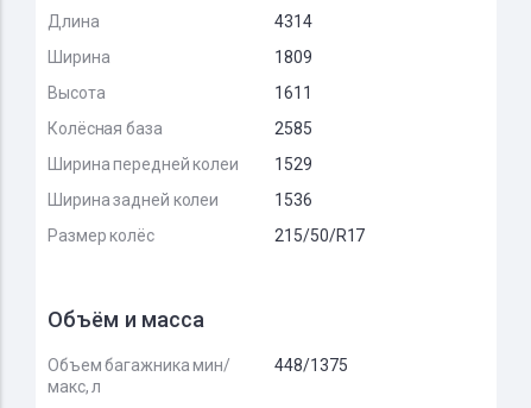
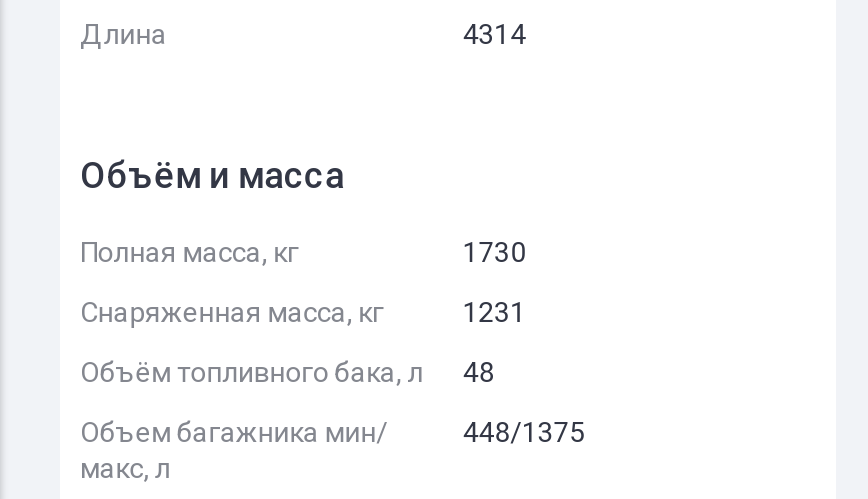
- Ширина
- 1809
- Высота
- 1611
- Колёсная база
- 2585
- Ширина передней колеи
- 1529
- Ширина задней колеи
- 1536
- Размер колёс
- 215/50/R17

moved up: Объём и масса

+ Полная масса, кг
+ 1730
+ Снаряженная масса, кг
+ 1231
+ Объём топливного бака, л
+ 48
